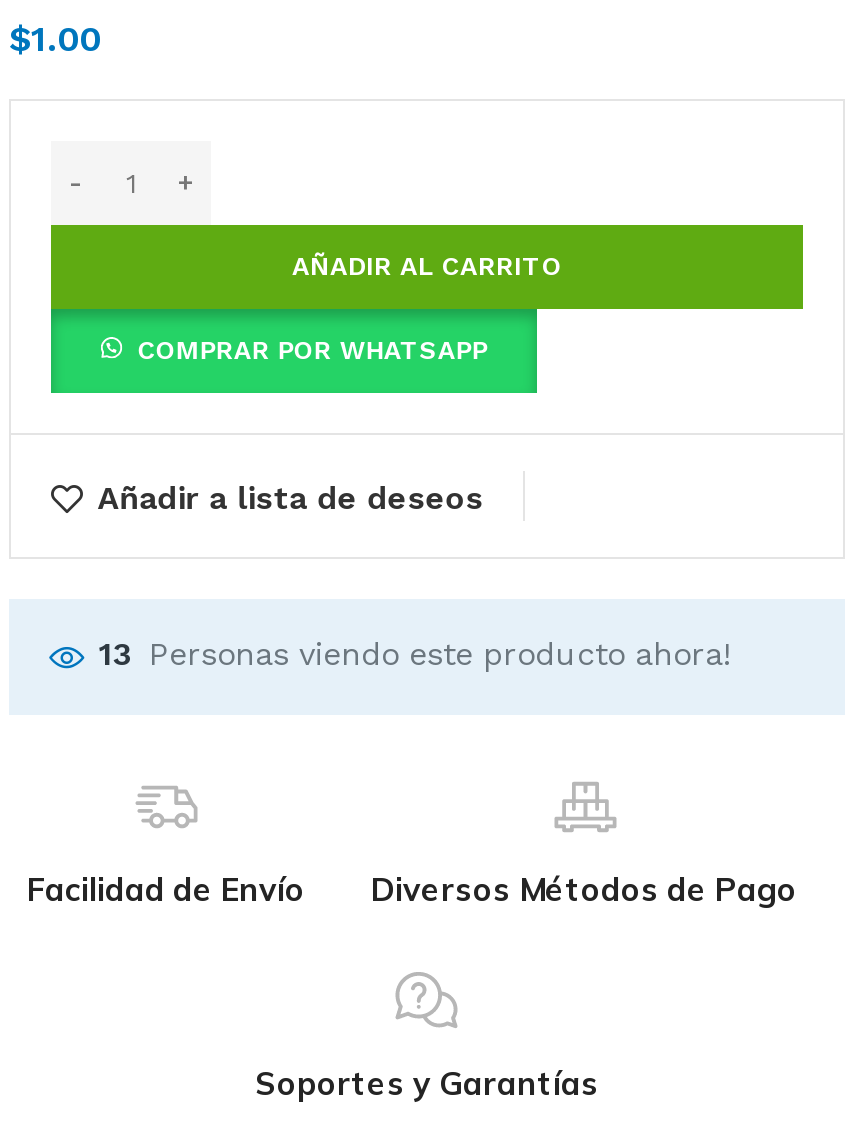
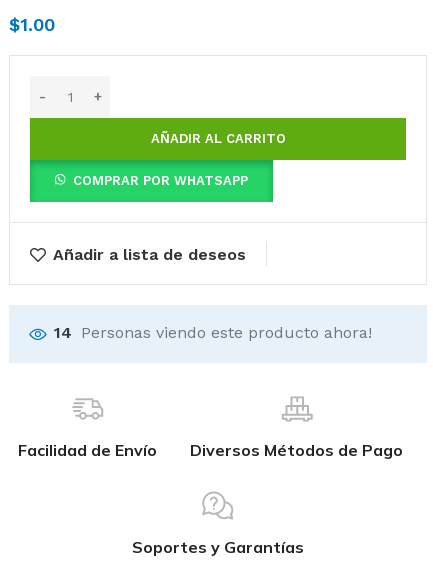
- 13 Personas viendo este producto ahora!
+ 14 Personas viendo este producto ahora!
